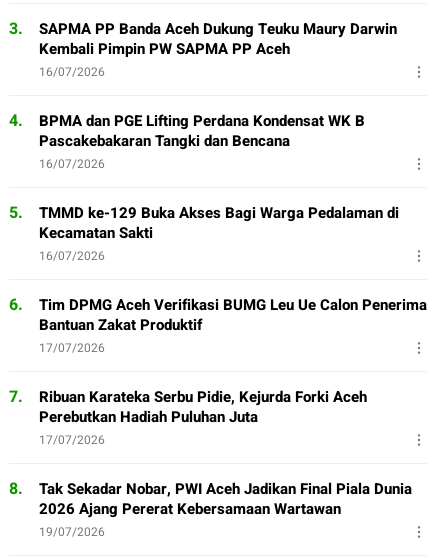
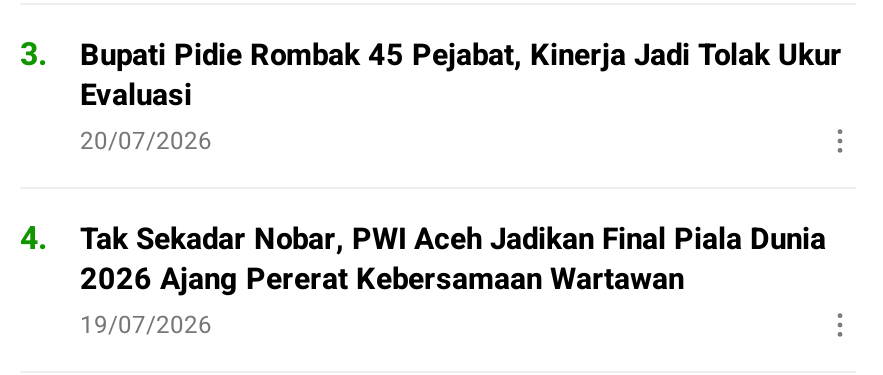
- SAPMA PP Banda Aceh Dukung Teuku Maury Darwin
- Kembali Pimpin PW SAPMA PP Aceh
- 16/07/2026
+ Bupati Pidie Rombak 45 Pejabat, Kinerja Jadi Tolak Ukur
+ Evaluasi
+ 20/07/2026

- BPMA dan PGE Lifting Perdana Kondensat WK B
- Pascakebakaran Tangki dan Bencana
- 16/07/2026
- 5.
- TMMD ke-129 Buka Akses Bagi Warga Pedalaman di
- Kecamatan Sakti
- 16/07/2026
- 6.
- Tim DPMG Aceh Verifikasi BUMG Leu Ue Calon Penerima
- Bantuan Zakat Produktif
- 17/07/2026
- 7.
- Ribuan Karateka Serbu Pidie, Kejurda Forki Aceh
- Perebutkan Hadiah Puluhan Juta
- 17/07/2026
- 8.
